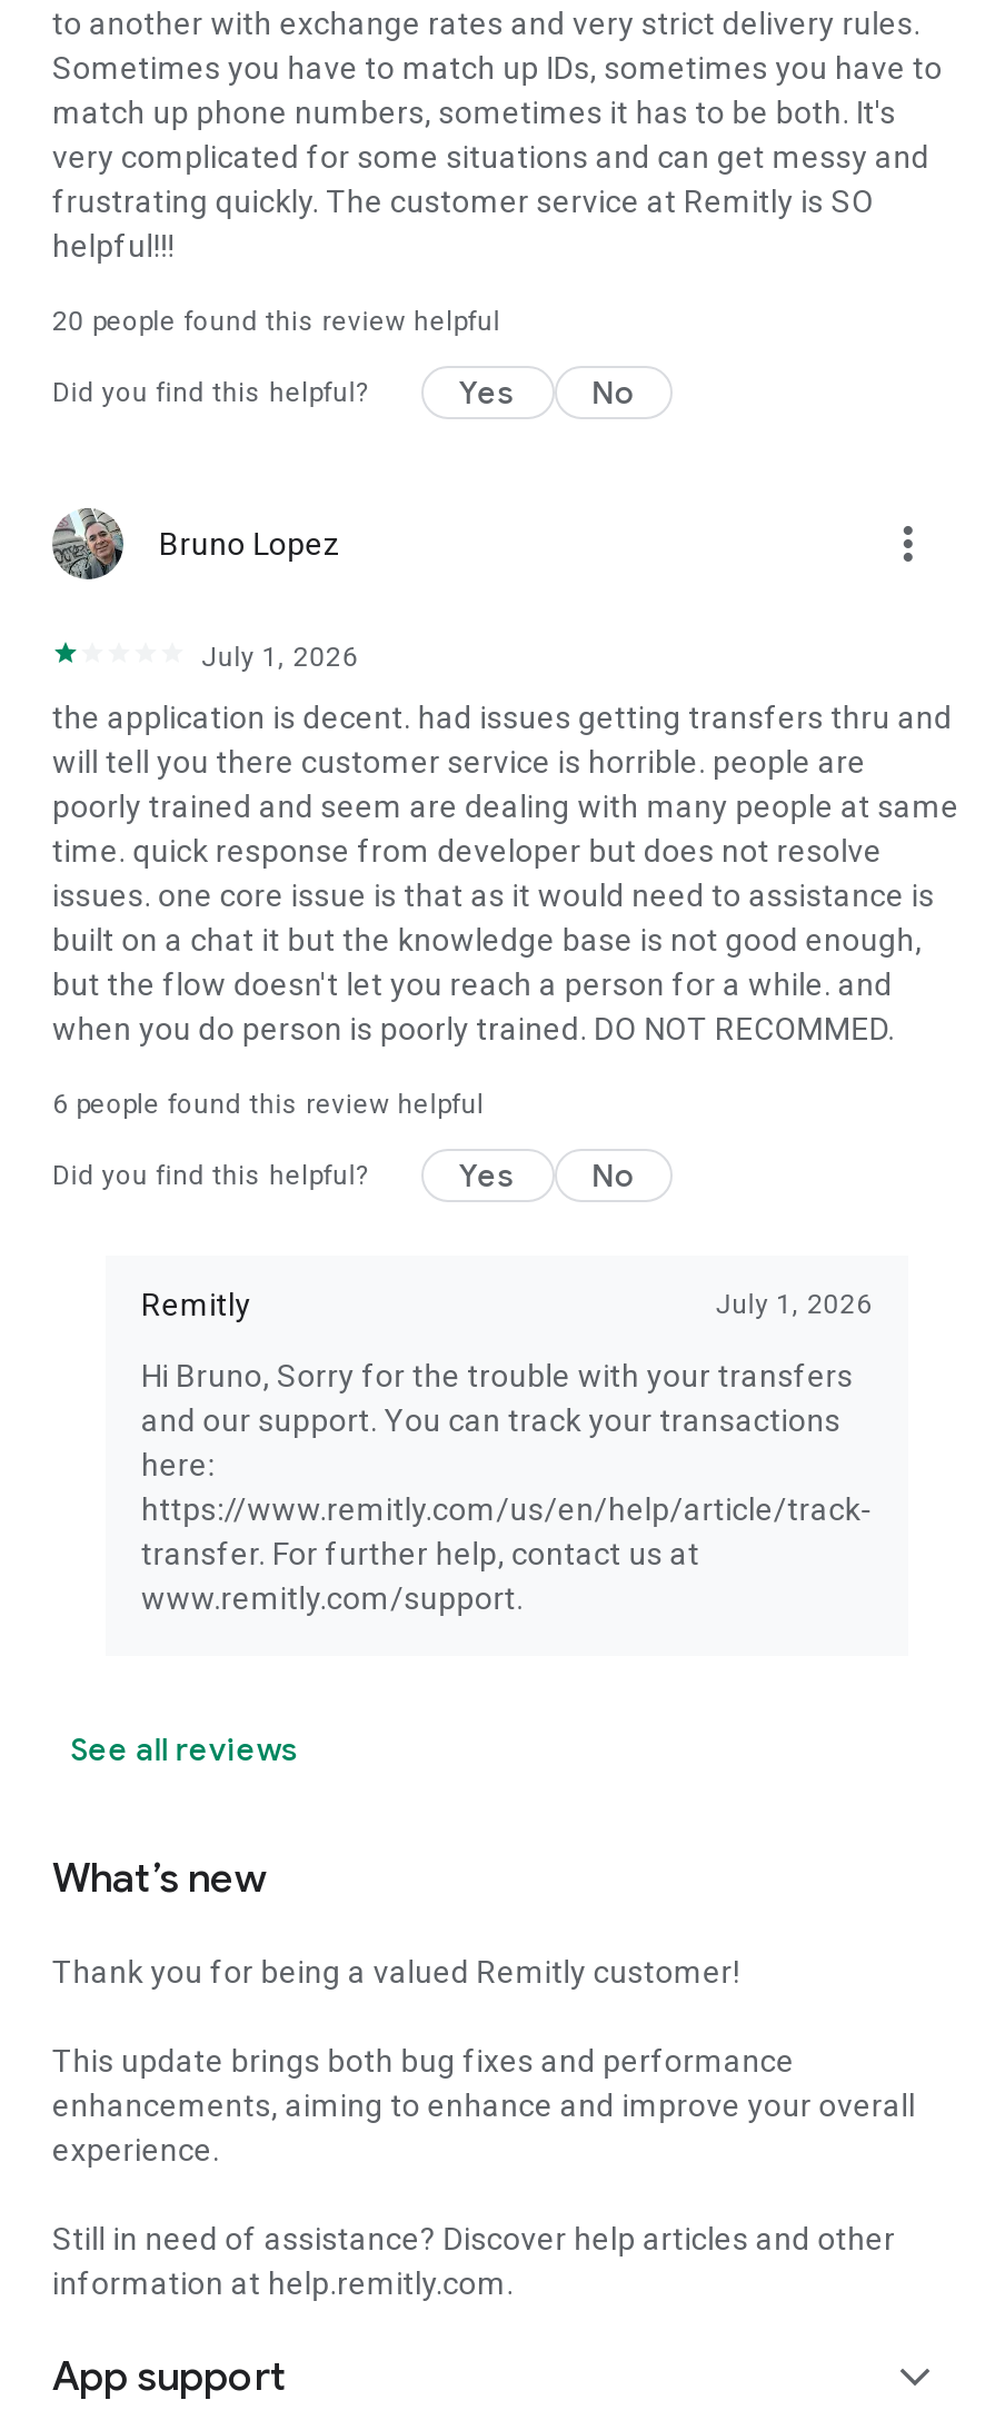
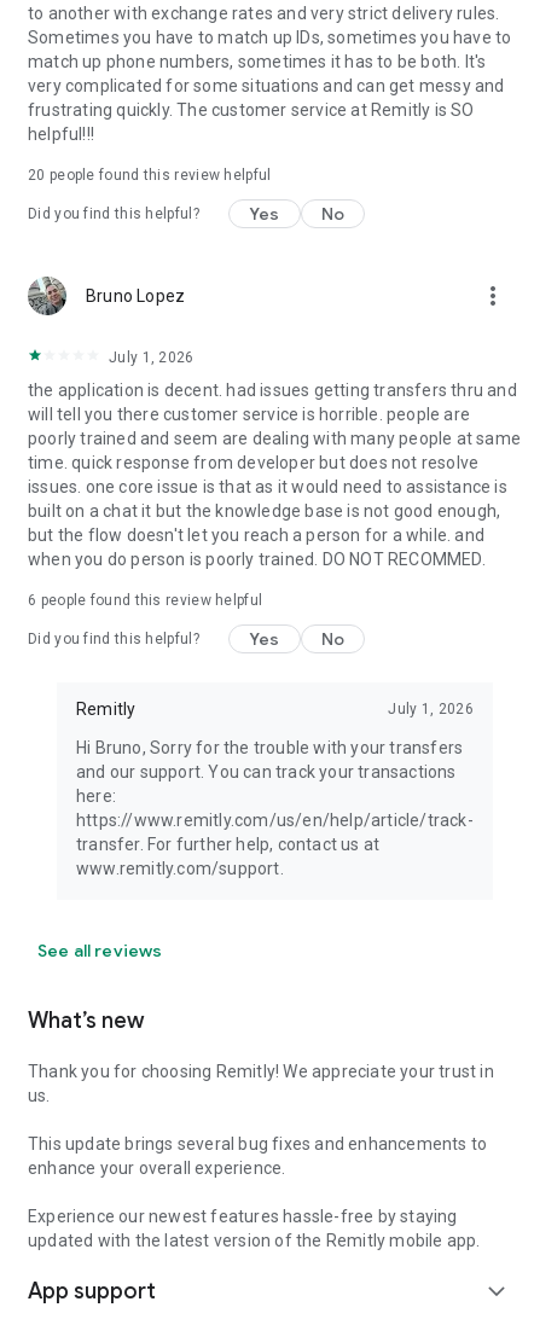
- Thank you for being a valued Remitly customer!
+ Thank you for choosing Remitly! We appreciate your trust in
+ us.

- This update brings both bug fixes and performance
- enhancements, aiming to enhance and improve your overall
- experience.
+ This update brings several bug fixes and enhancements to
+ enhance your overall experience.

- Still in need of assistance? Discover help articles and other
- information at help.remitly.com.
+ Experience our newest features hassle-free by staying
+ updated with the latest version of the Remitly mobile app.
